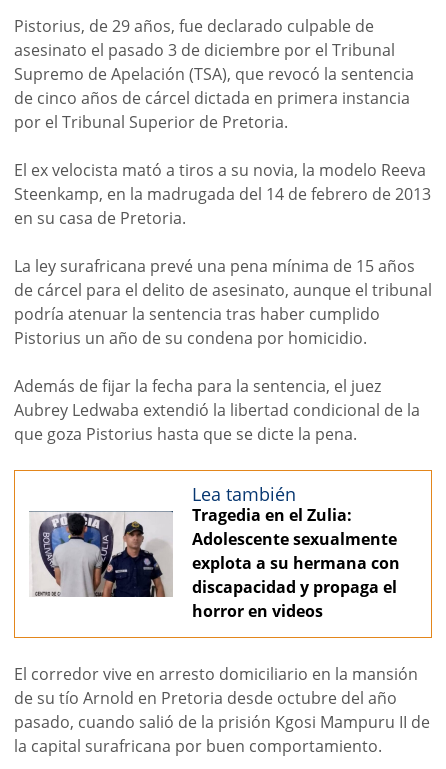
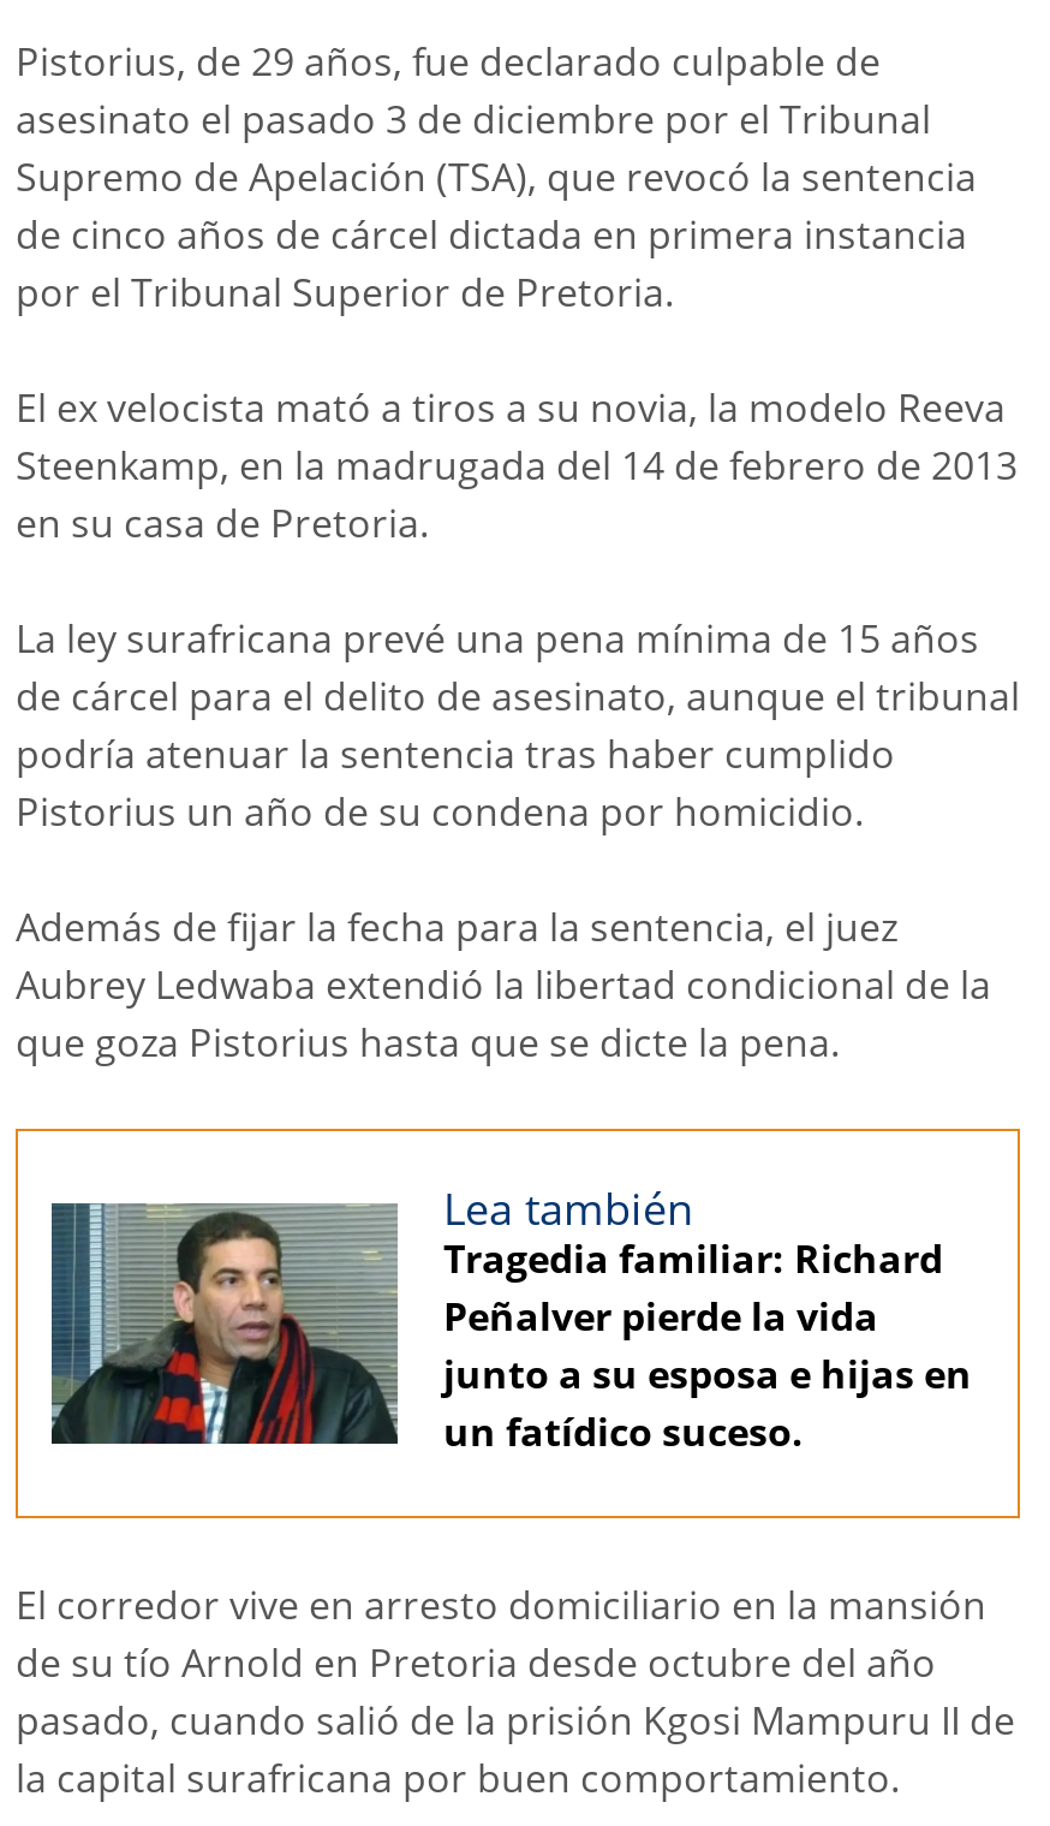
- [image]
- Tragedia en el Zulia:
- Adolescente sexualmente
- explota a su hermana con
- discapacidad y propaga el
- horror en videos
+ [image]
+ Tragedia familiar: Richard
+ Peñalver pierde la vida
+ junto a su esposa e hijas en
+ un fatídico suceso.
